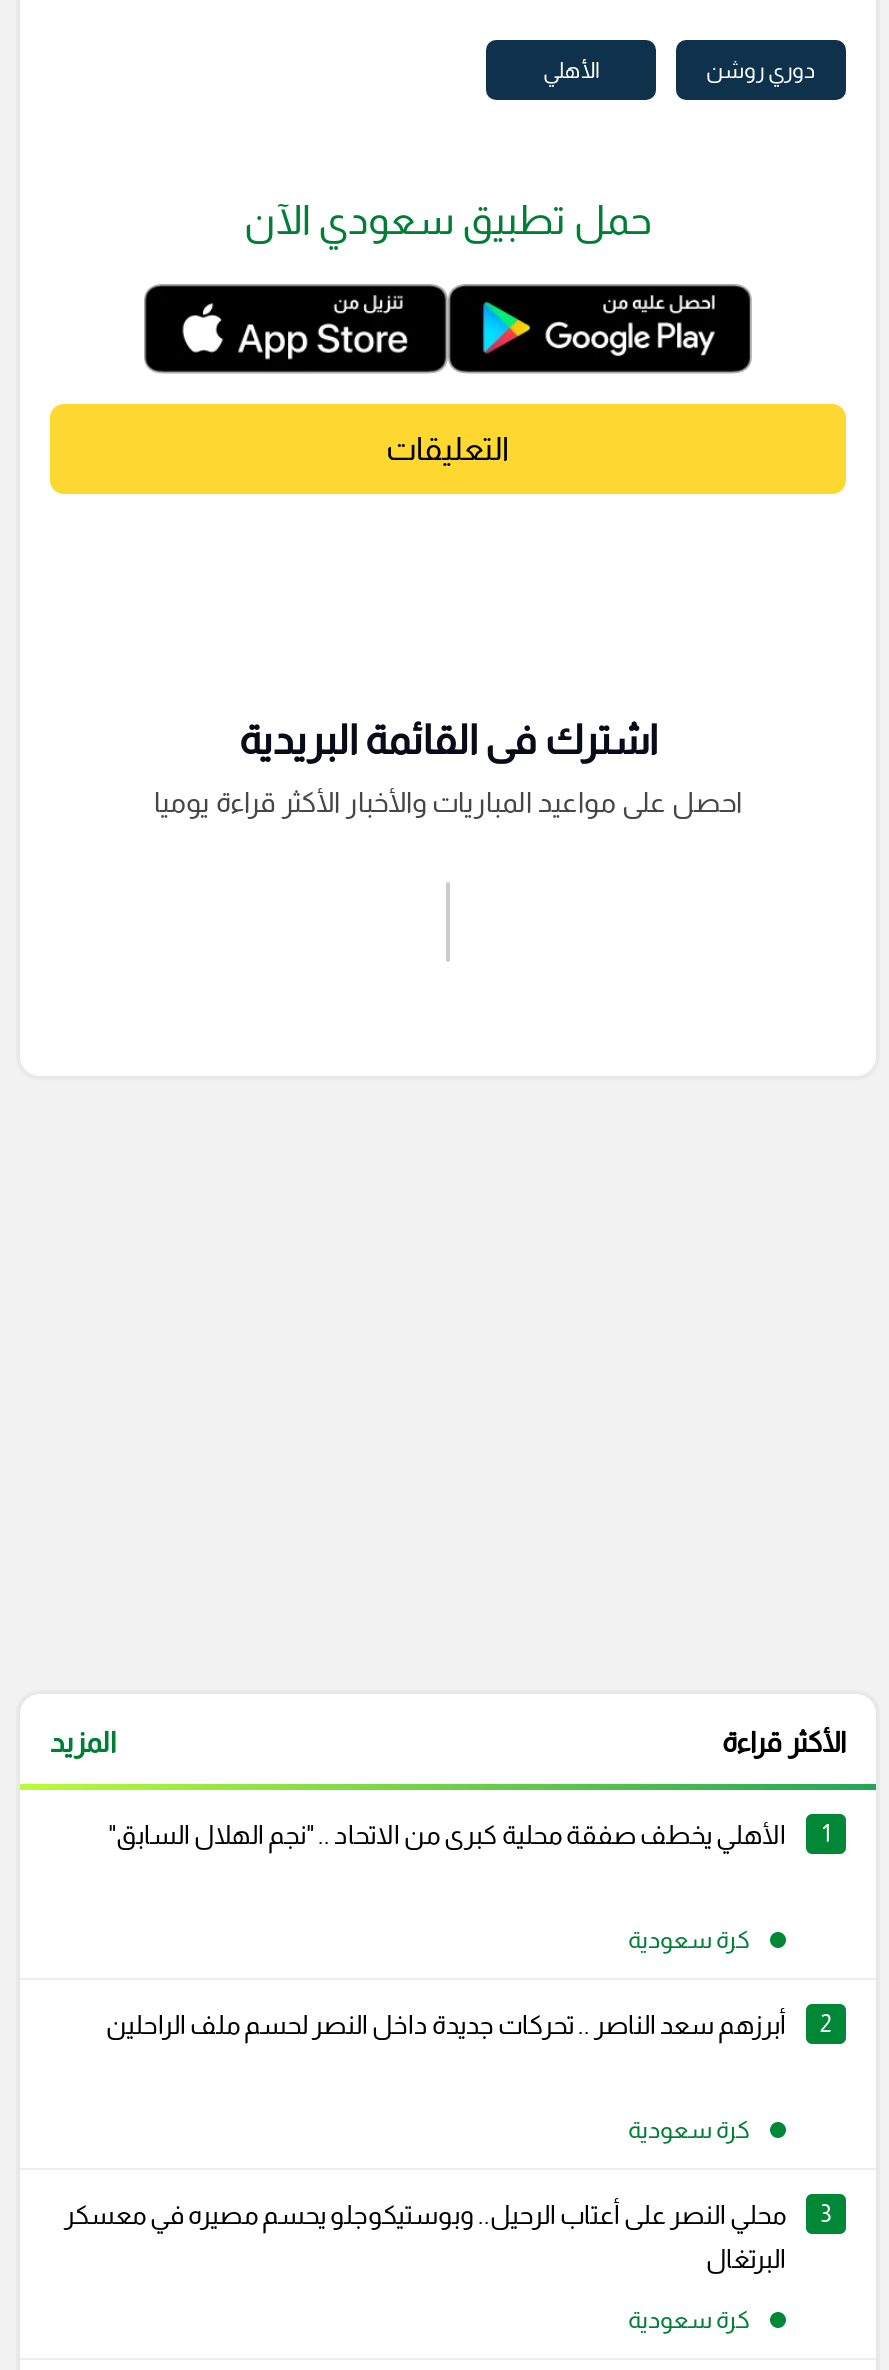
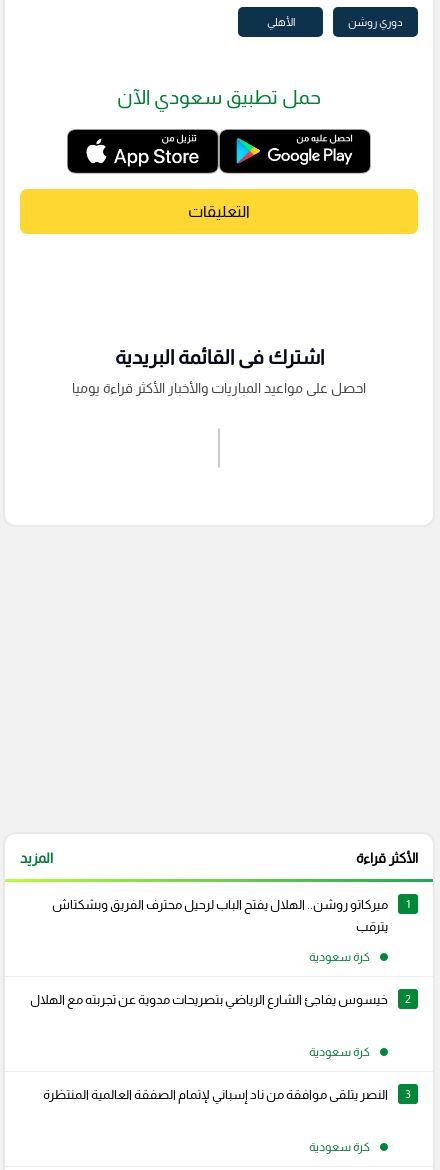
- الأهلي يخطف صفقة محلية كبرى من الاتحاد .. "نجم الهلال السابق"
+ ميركاتو روشن.. الهلال يفتح الباب لرحيل محترف الفريق وبشكتاش
+ يترقب

- أبرزهم سعد الناصر .. تحركات جديدة داخل النصر لحسم ملف الراحلين
+ خيسوس يفاجئ الشارع الرياضي بتصريحات مدوية عن تجربته مع الهلال

- محلي النصر على أعتاب الرحيل.. وبوستيكوجلو يحسم مصيره في معسكر
- البرتغال
+ النصر يتلقى موافقة من ناد إسباني لإتمام الصفقة العالمية المنتظرة
